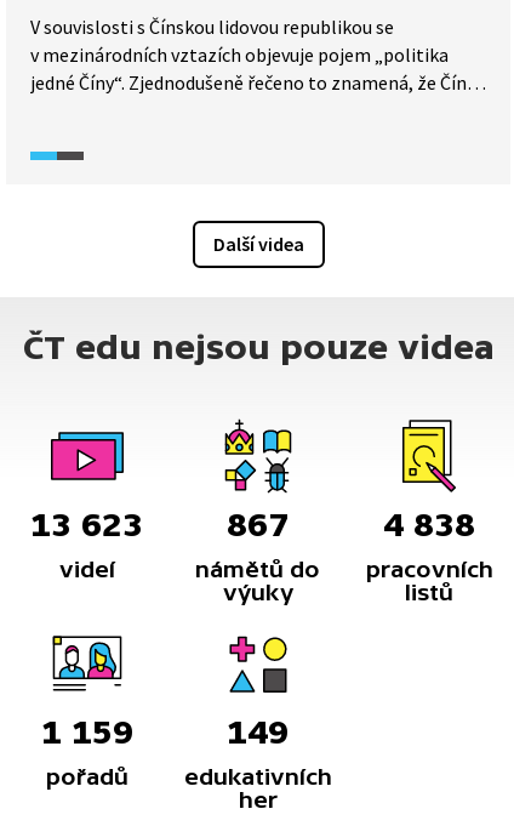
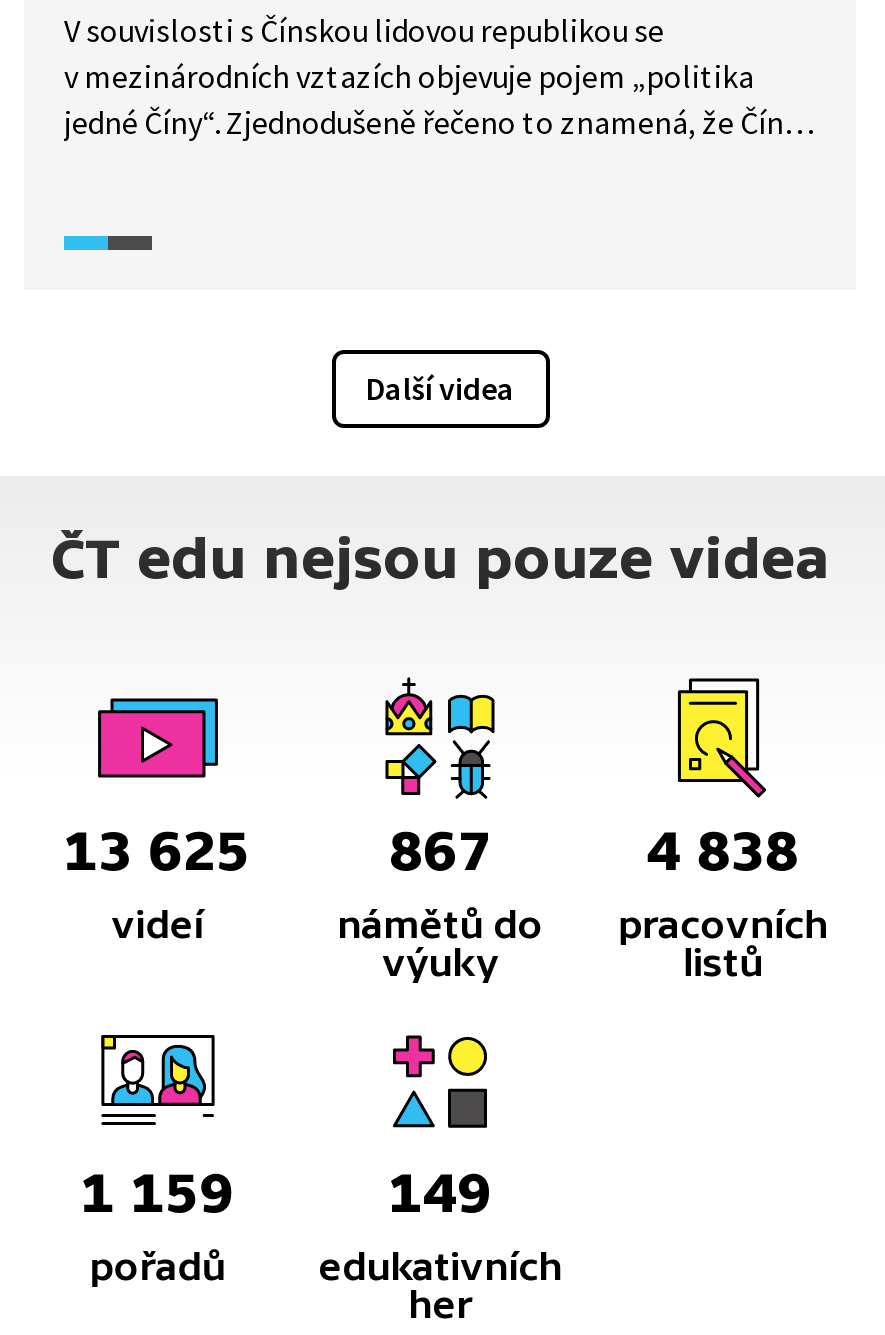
- 13 623
+ 13 625
